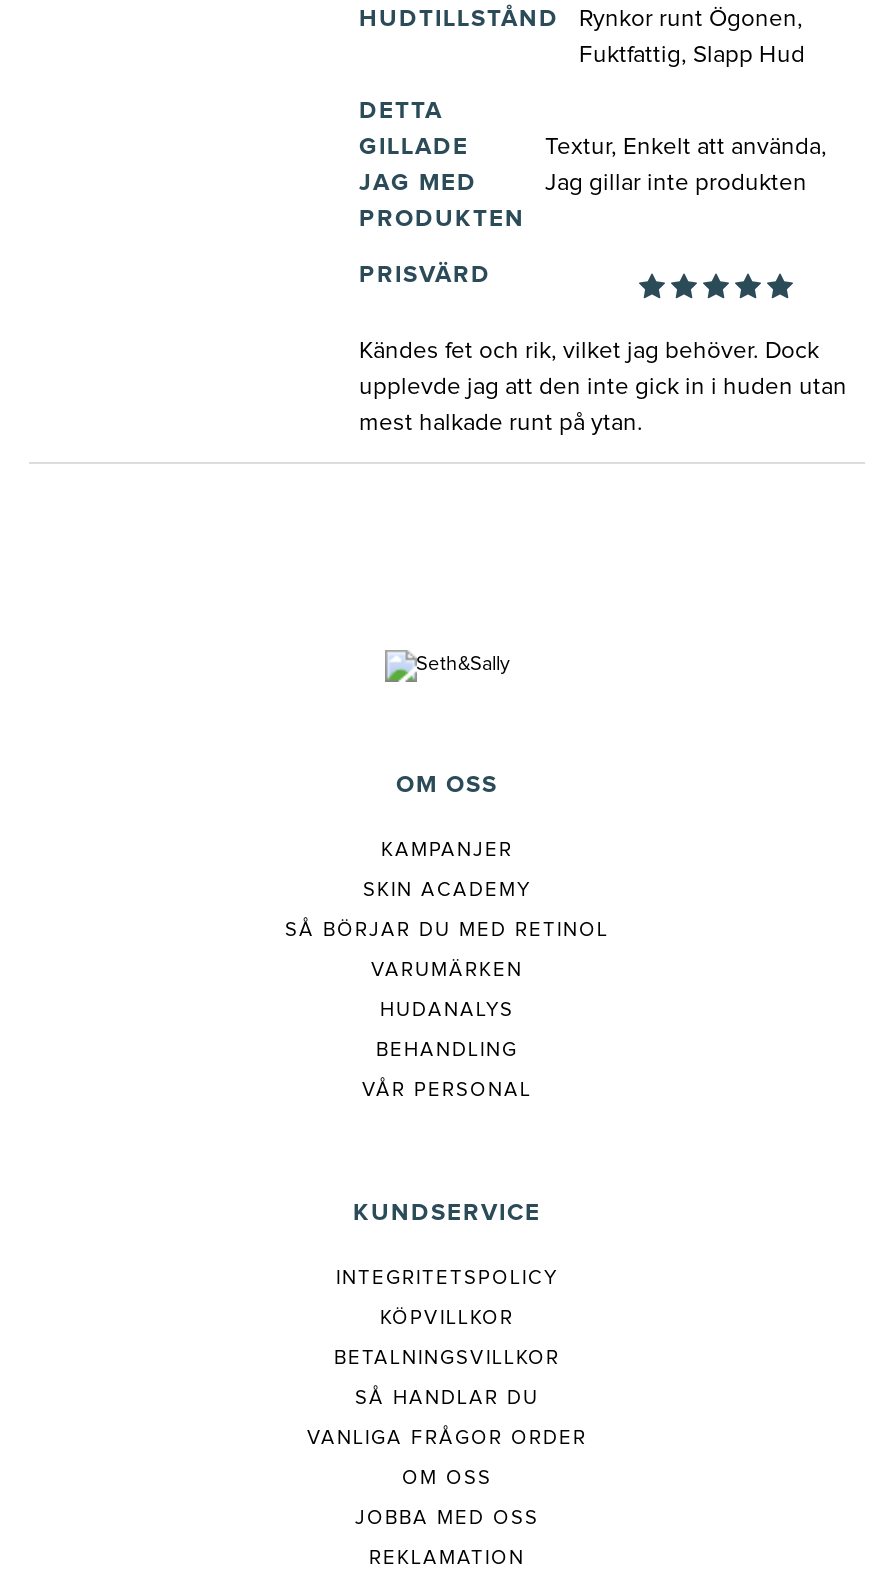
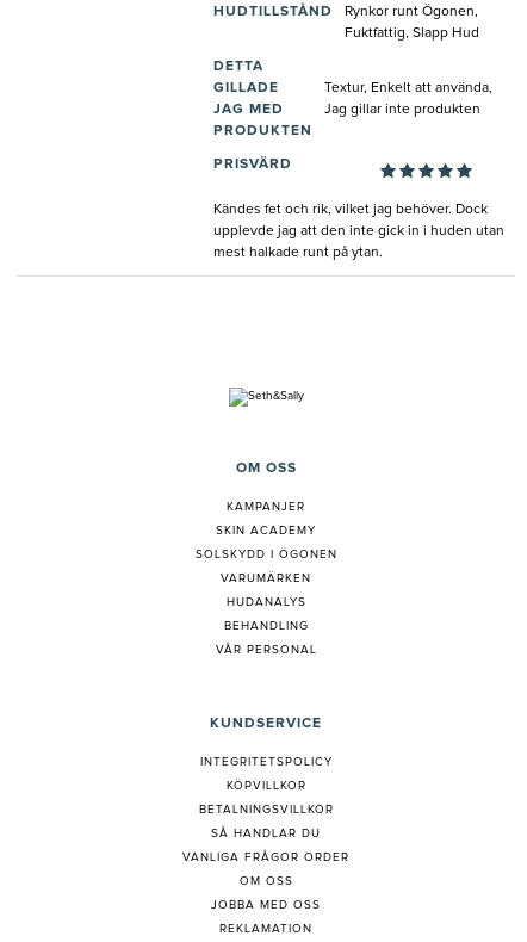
- SÅ BÖRJAR DU MED RETINOL
+ SOLSKYDD I ÖGONEN
